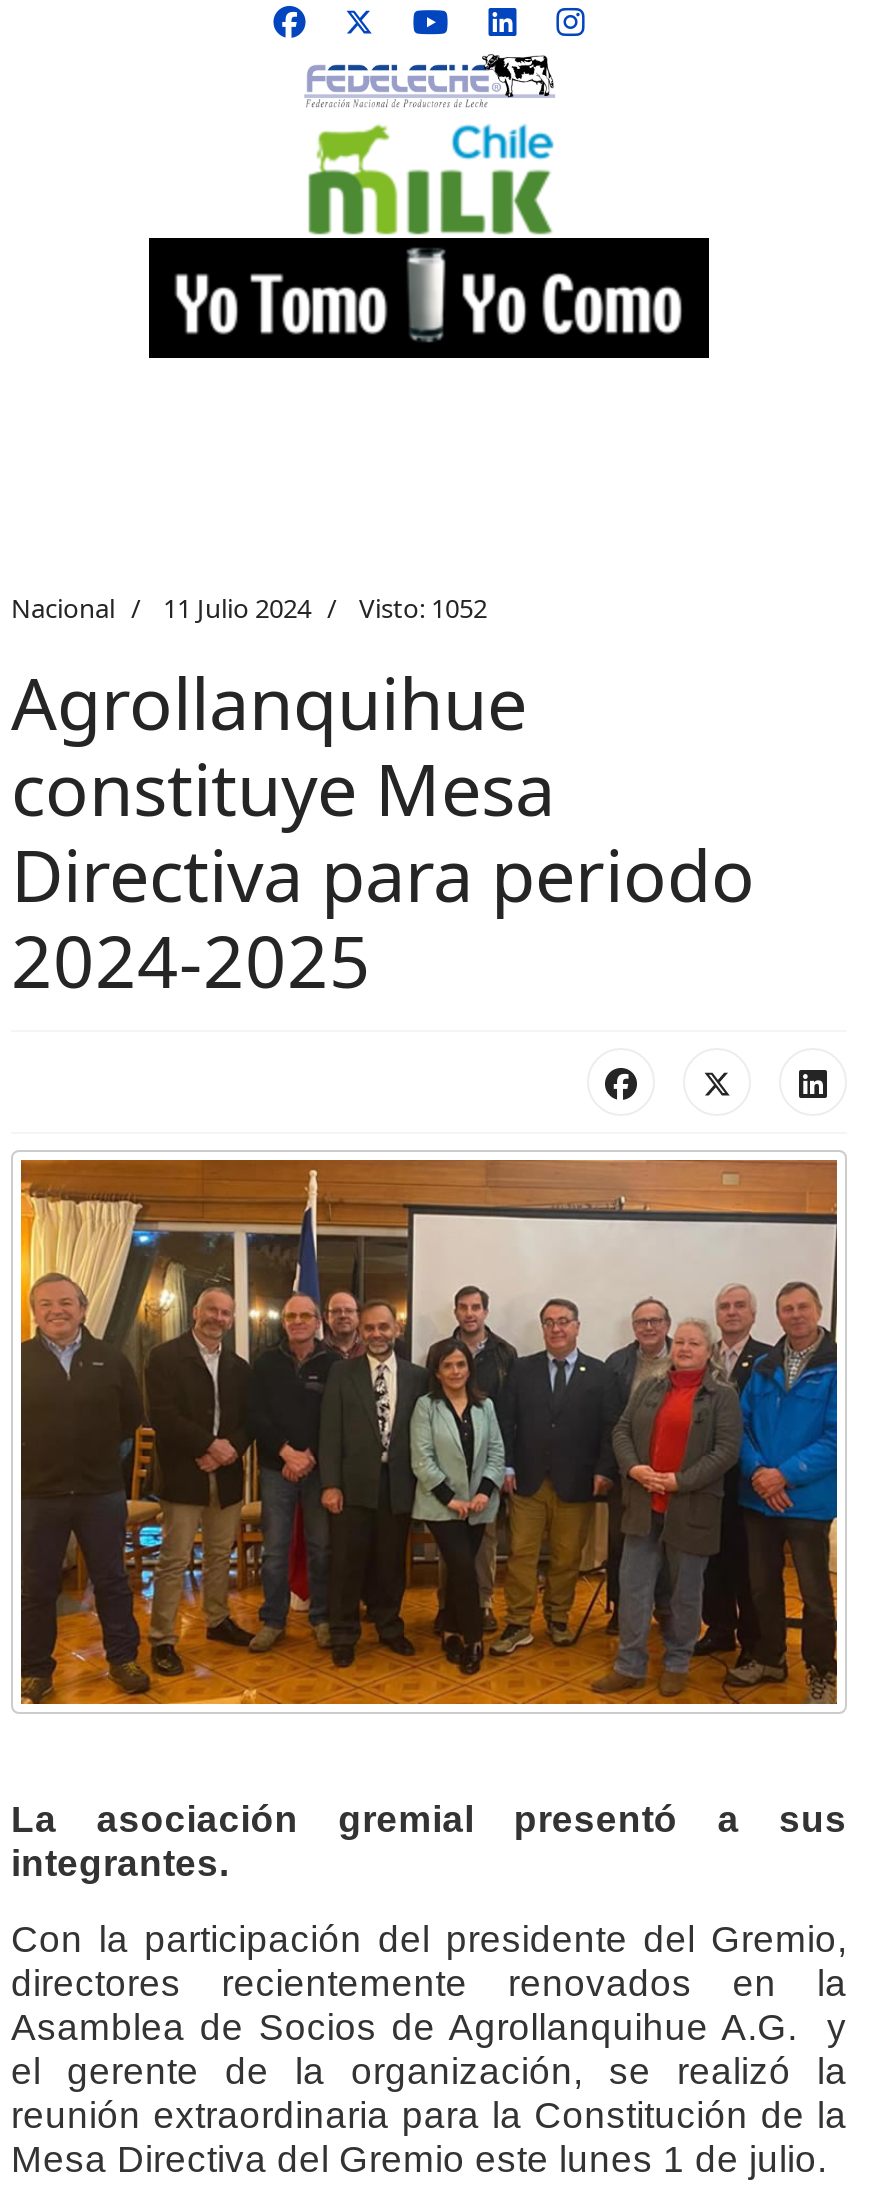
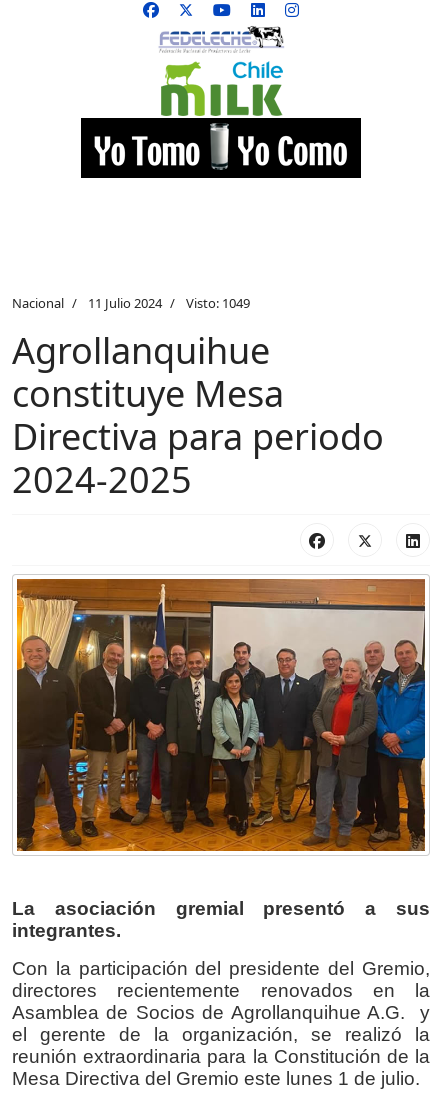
- Nacional 11 Julio 2024 Visto: 1052
+ Nacional 11 Julio 2024 Visto: 1049
